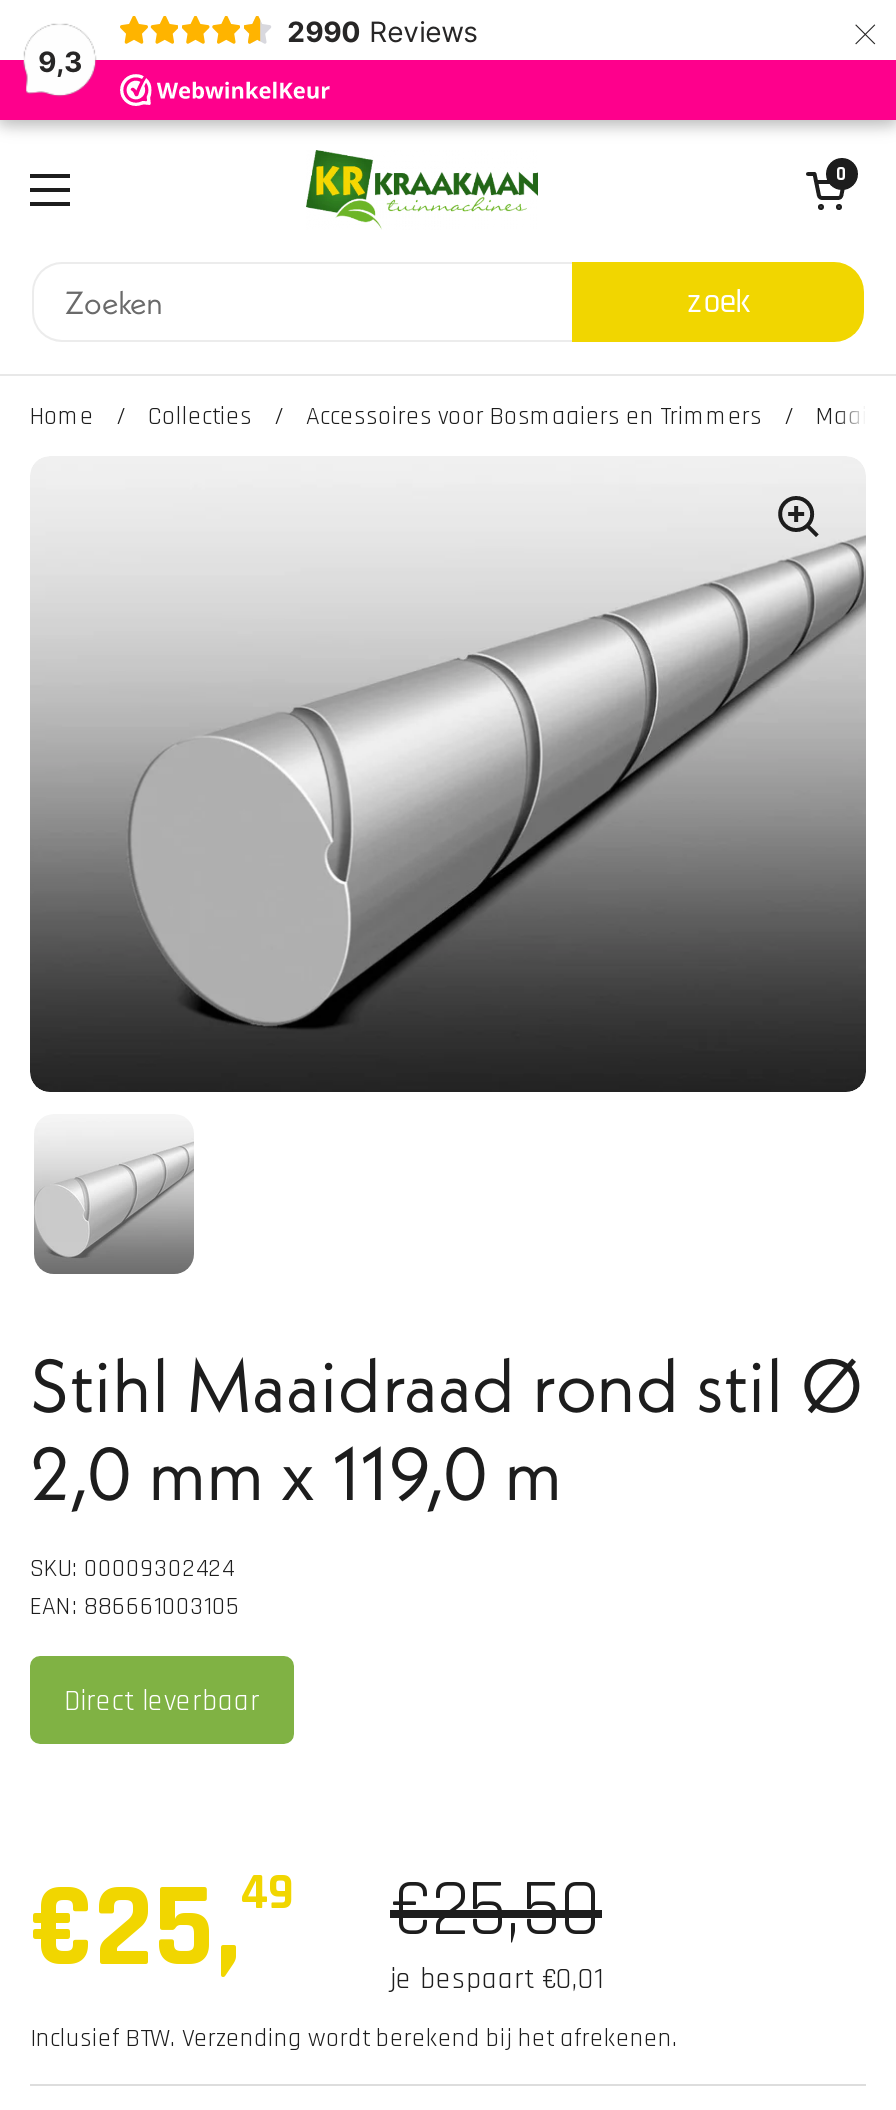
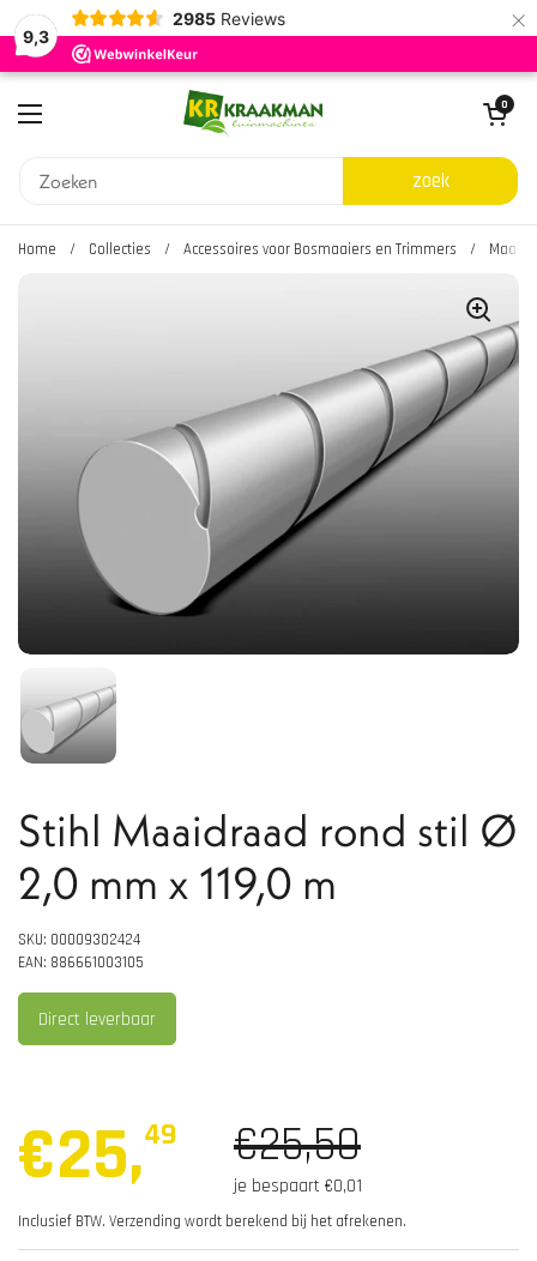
- 2990 Reviews
+ 2985 Reviews
